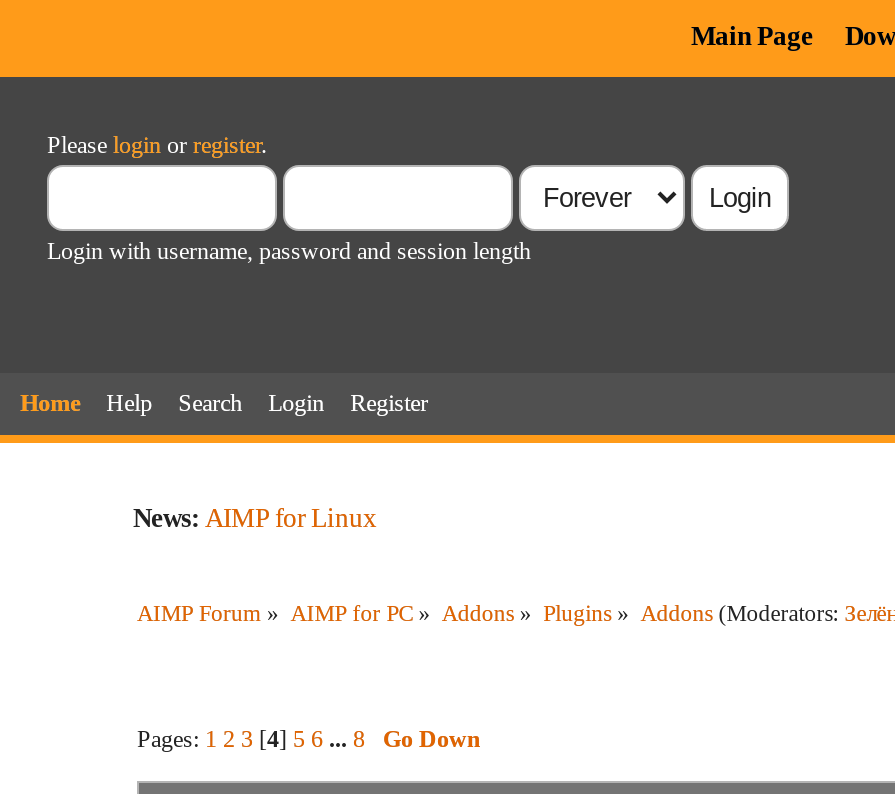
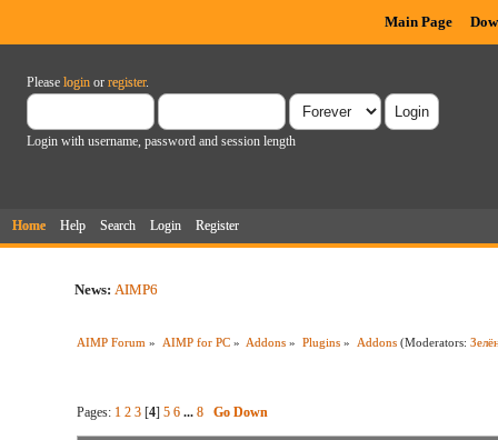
- News: AIMP for Linux
+ News: AIMP6
